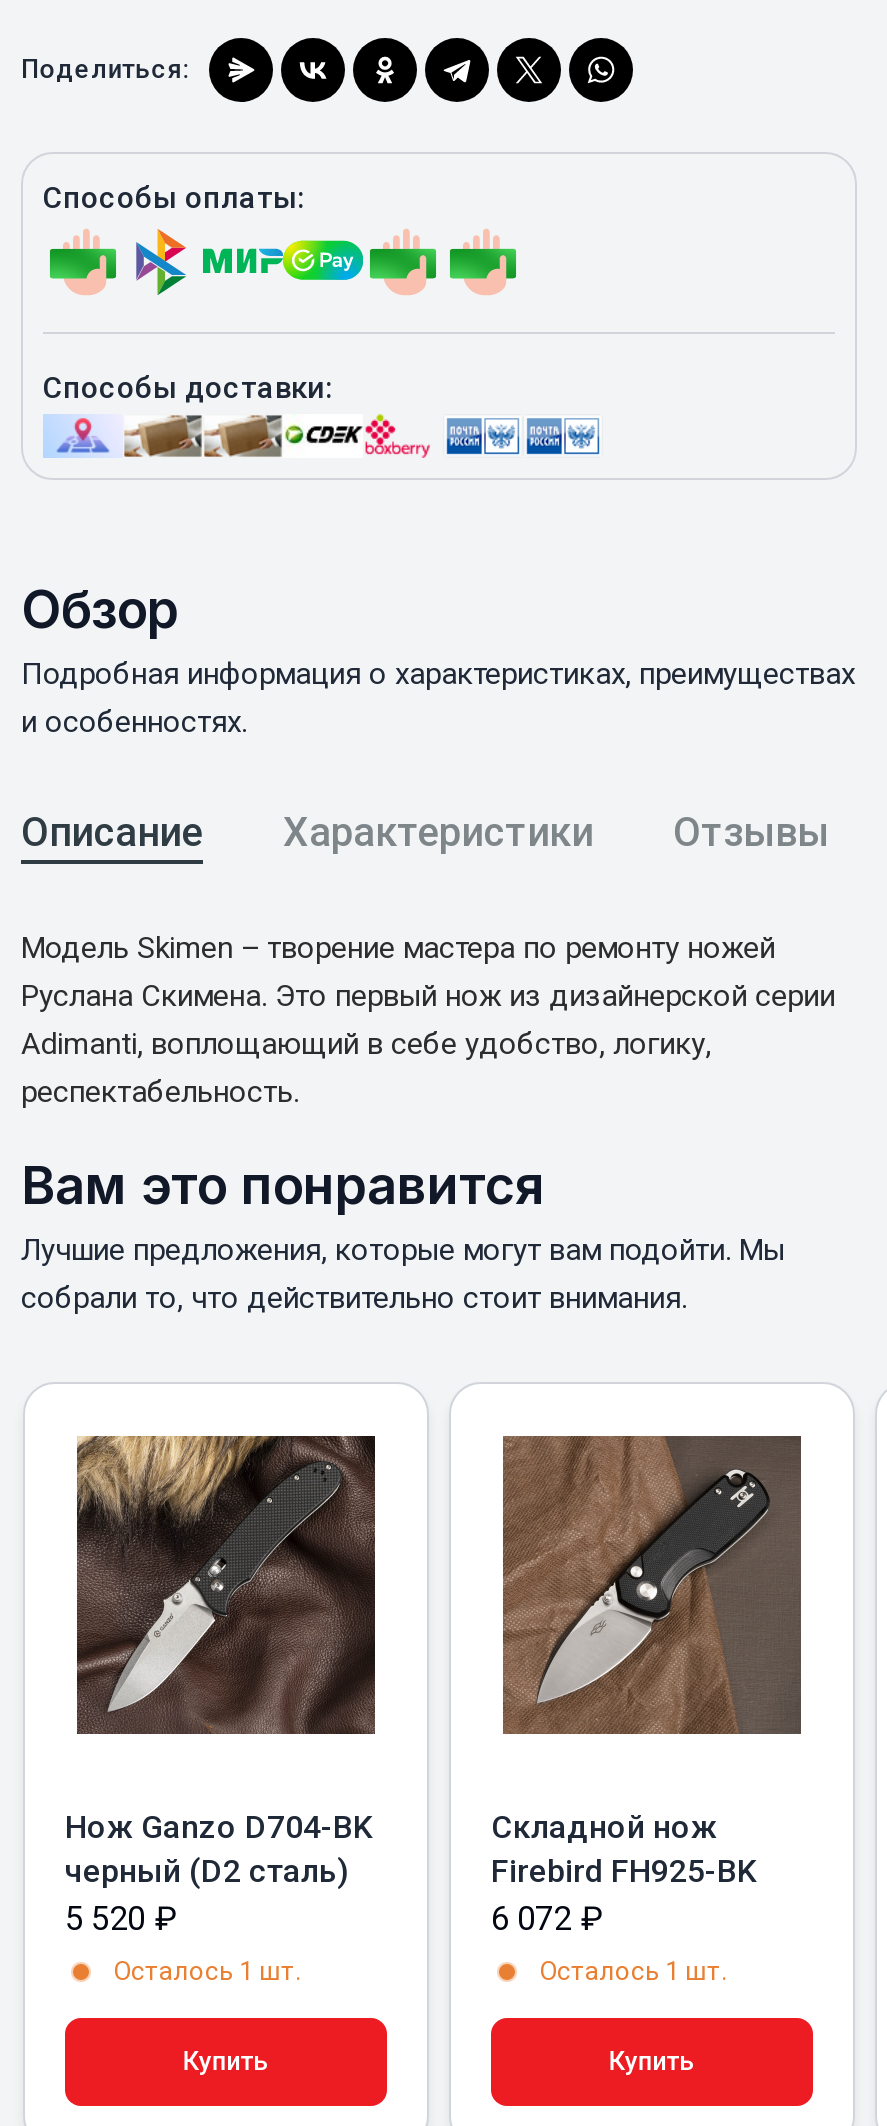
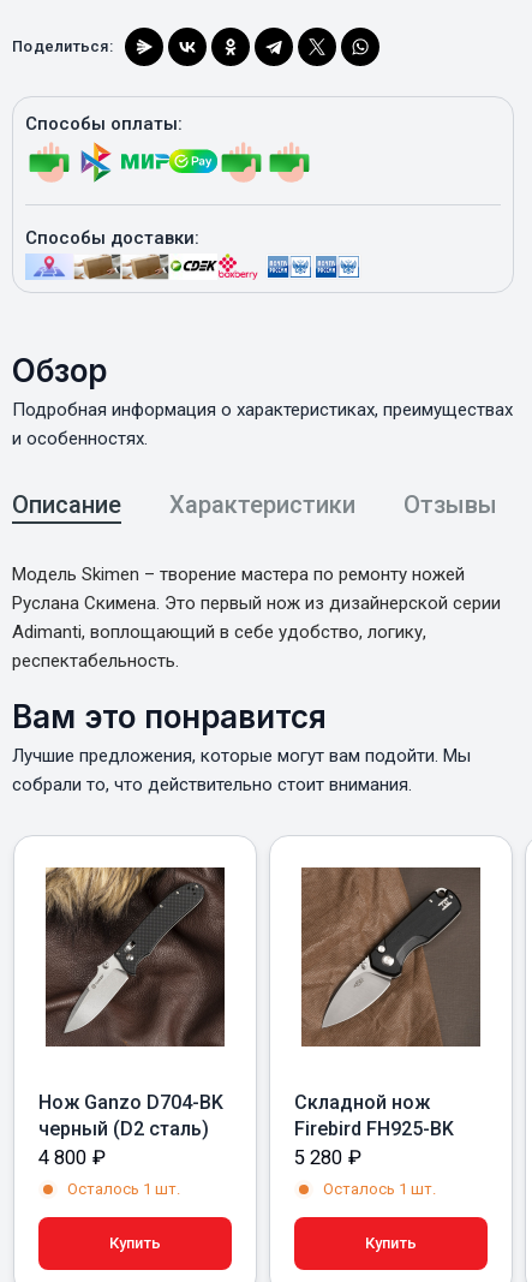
- 5 520 ₽
+ 4 800 ₽

- 6 072 ₽
+ 5 280 ₽
